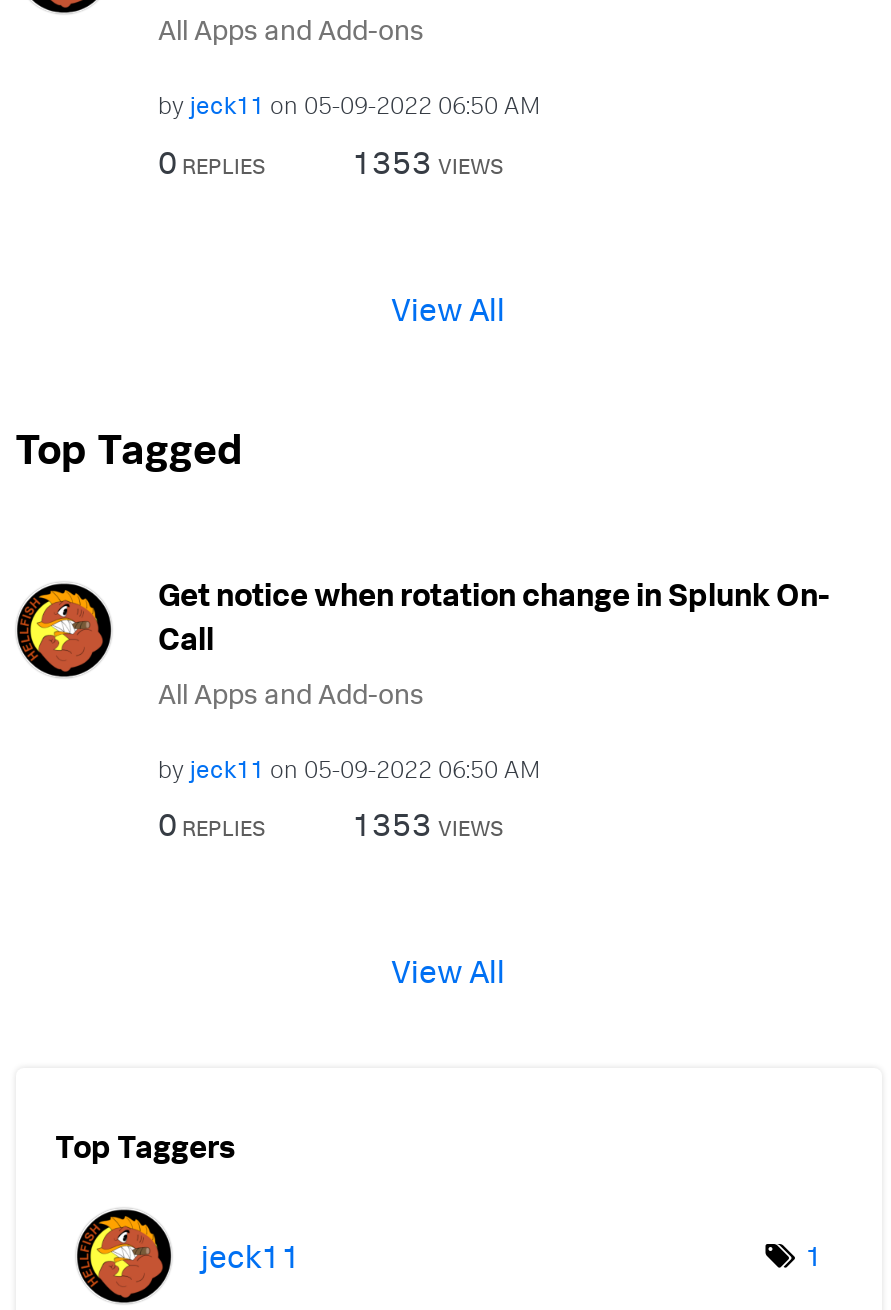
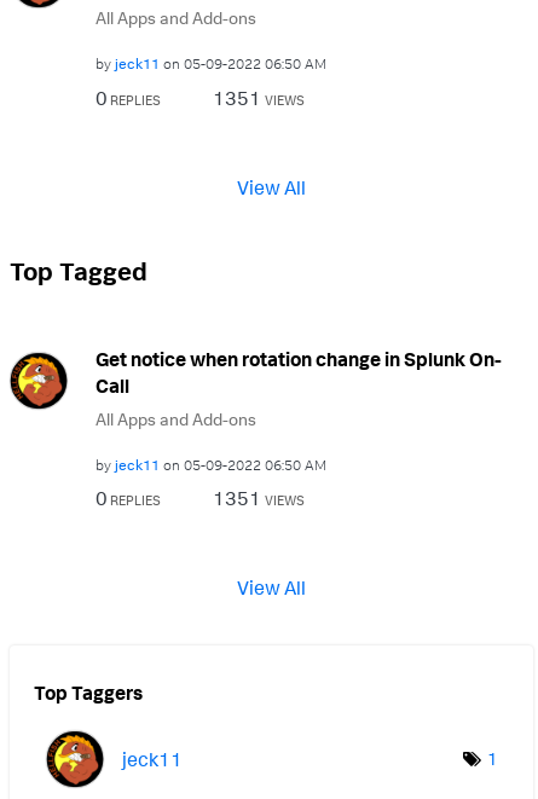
- 1353 VIEWS
+ 1351 VIEWS

- 1353 VIEWS
+ 1351 VIEWS
